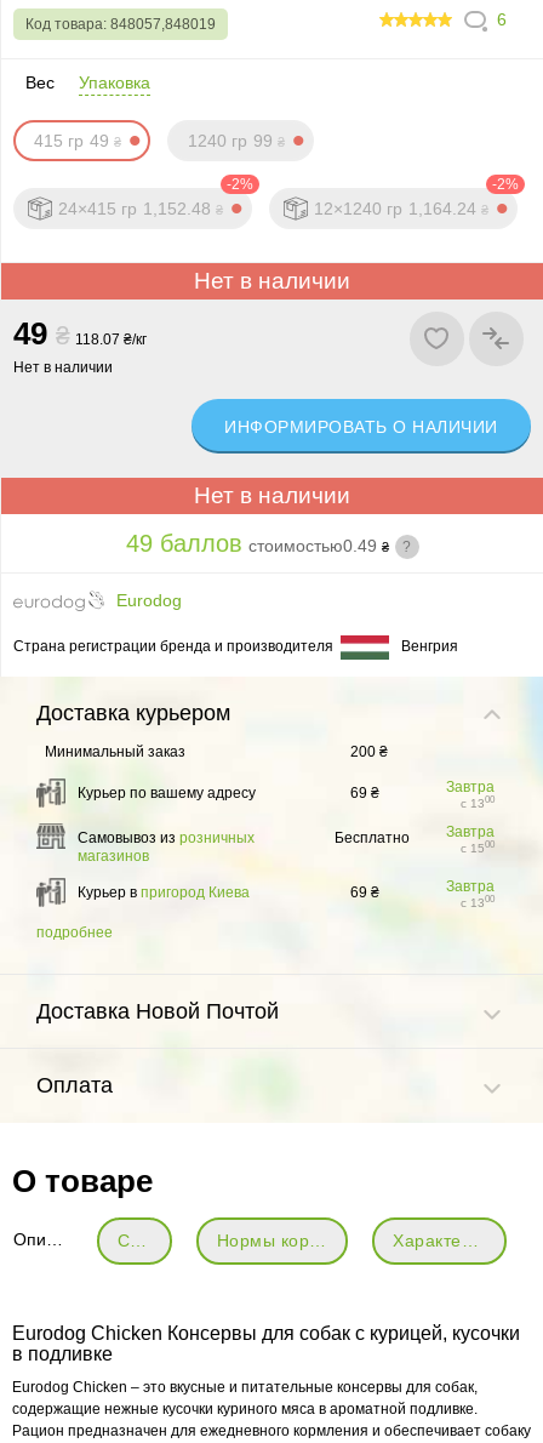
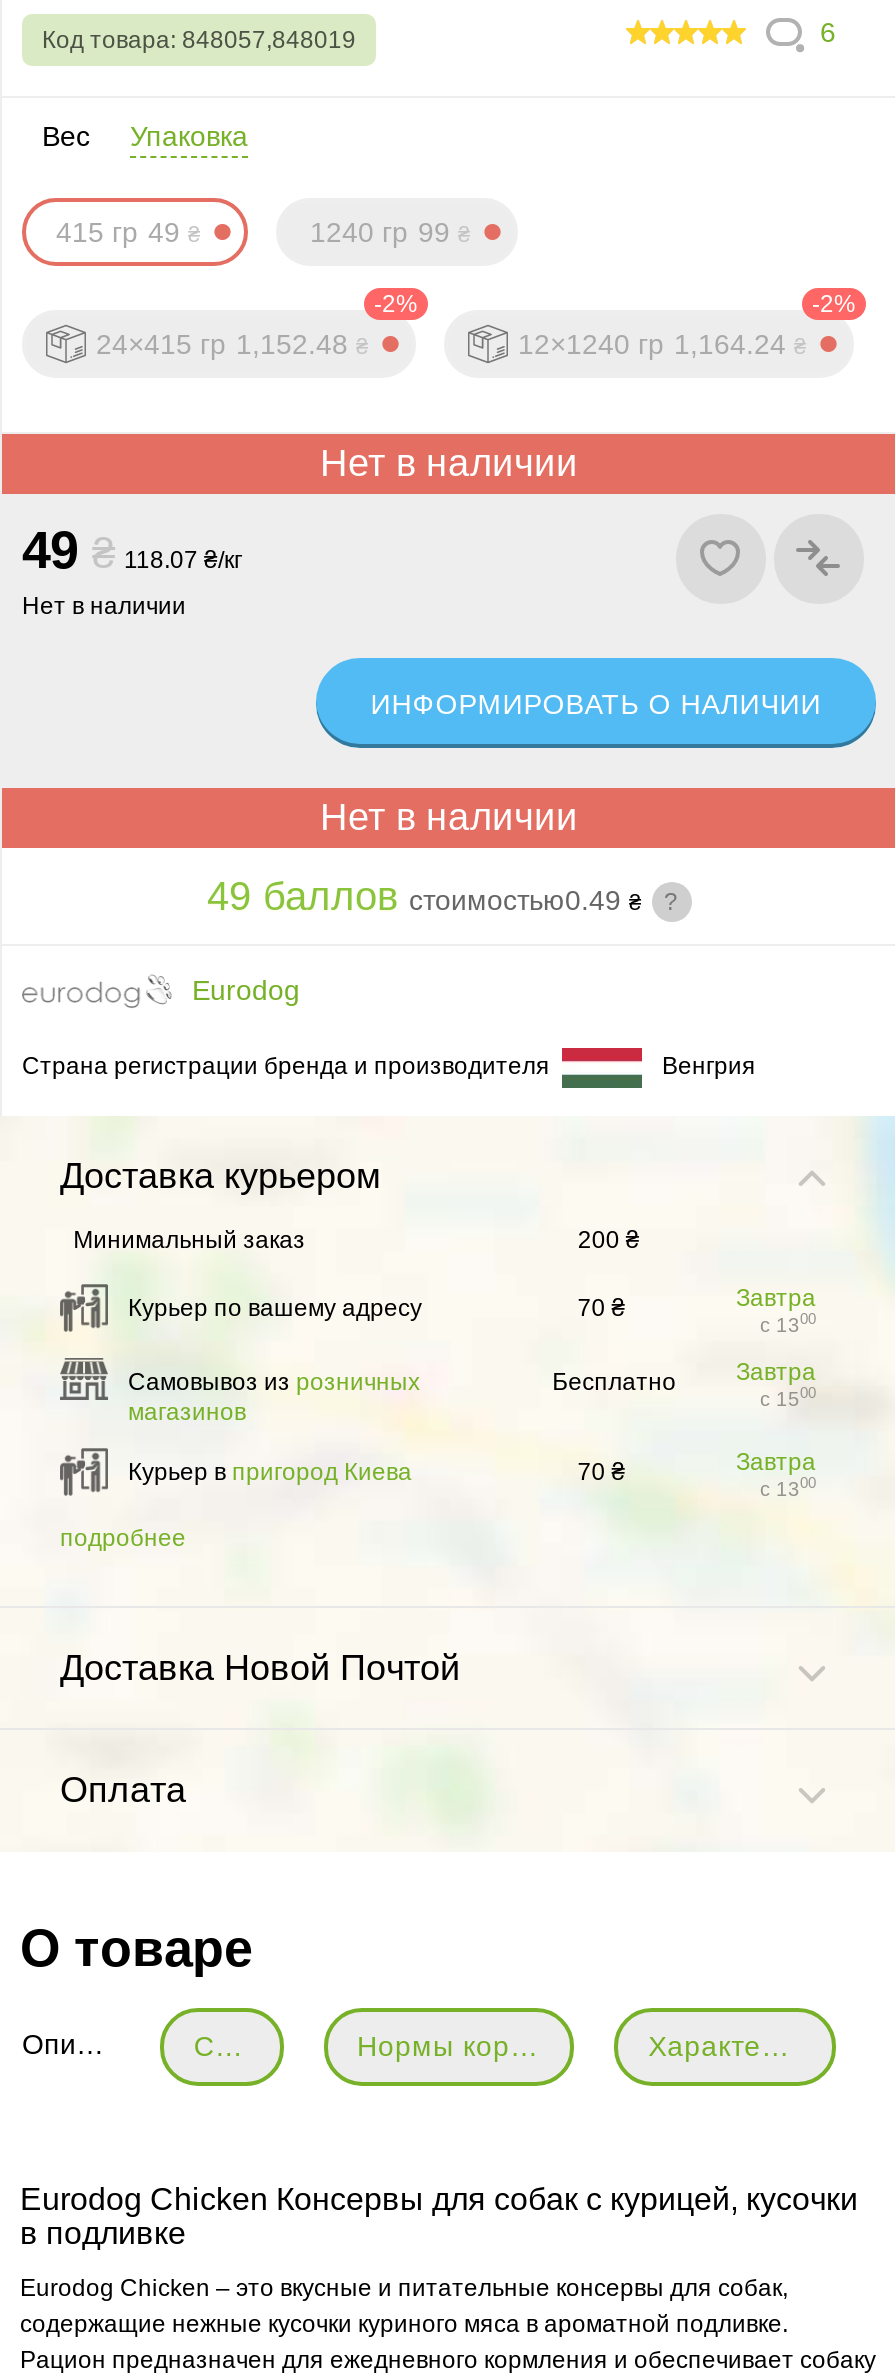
- 69 ₴
+ 70 ₴

- 69 ₴
+ 70 ₴
